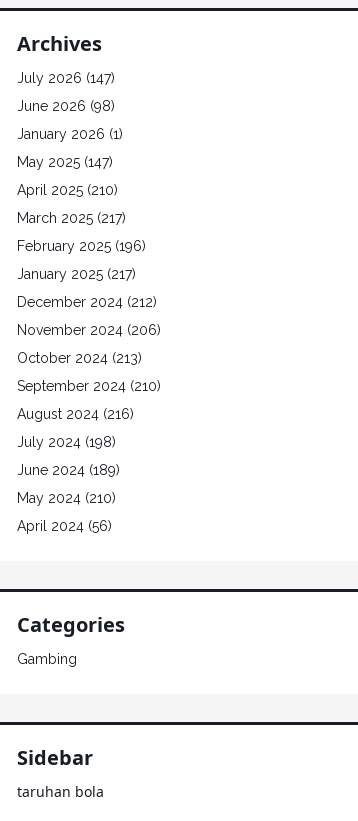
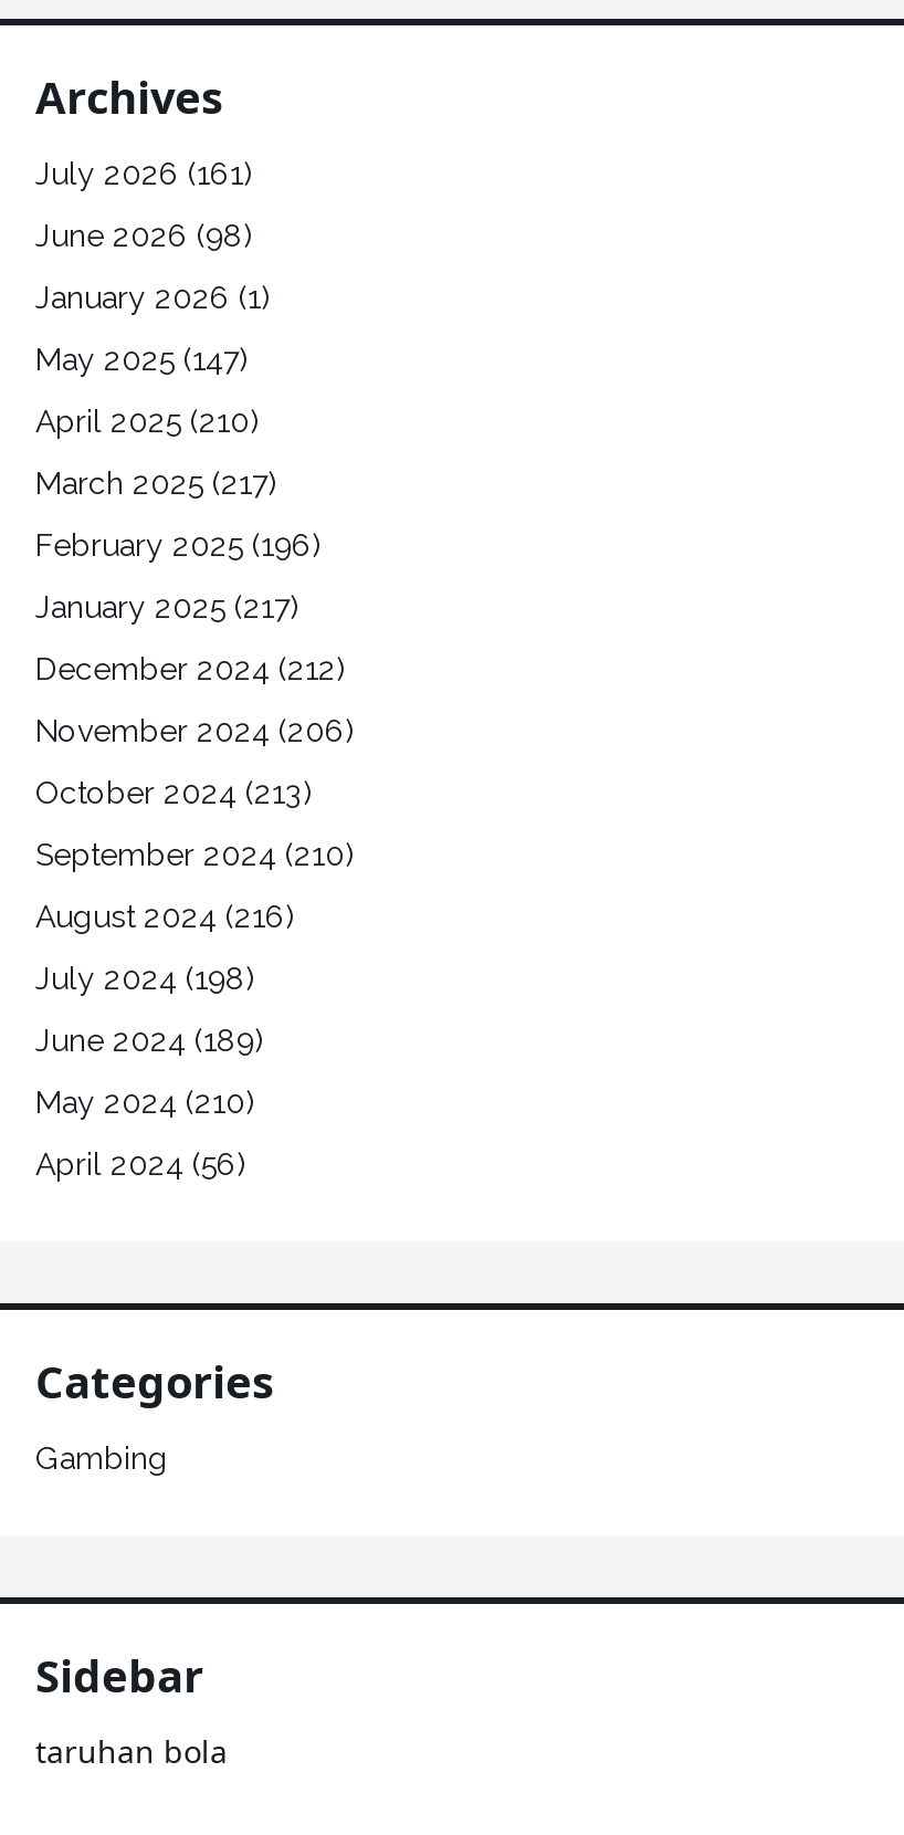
- July 2026 (147)
+ July 2026 (161)
